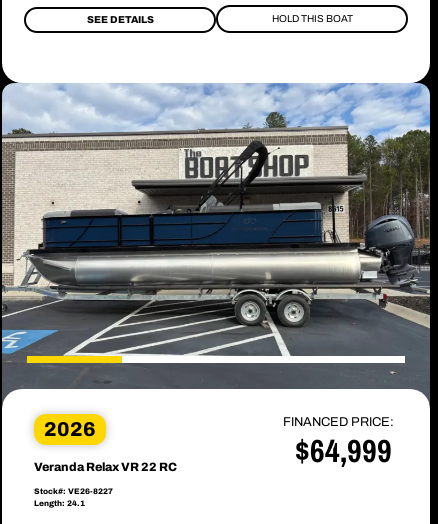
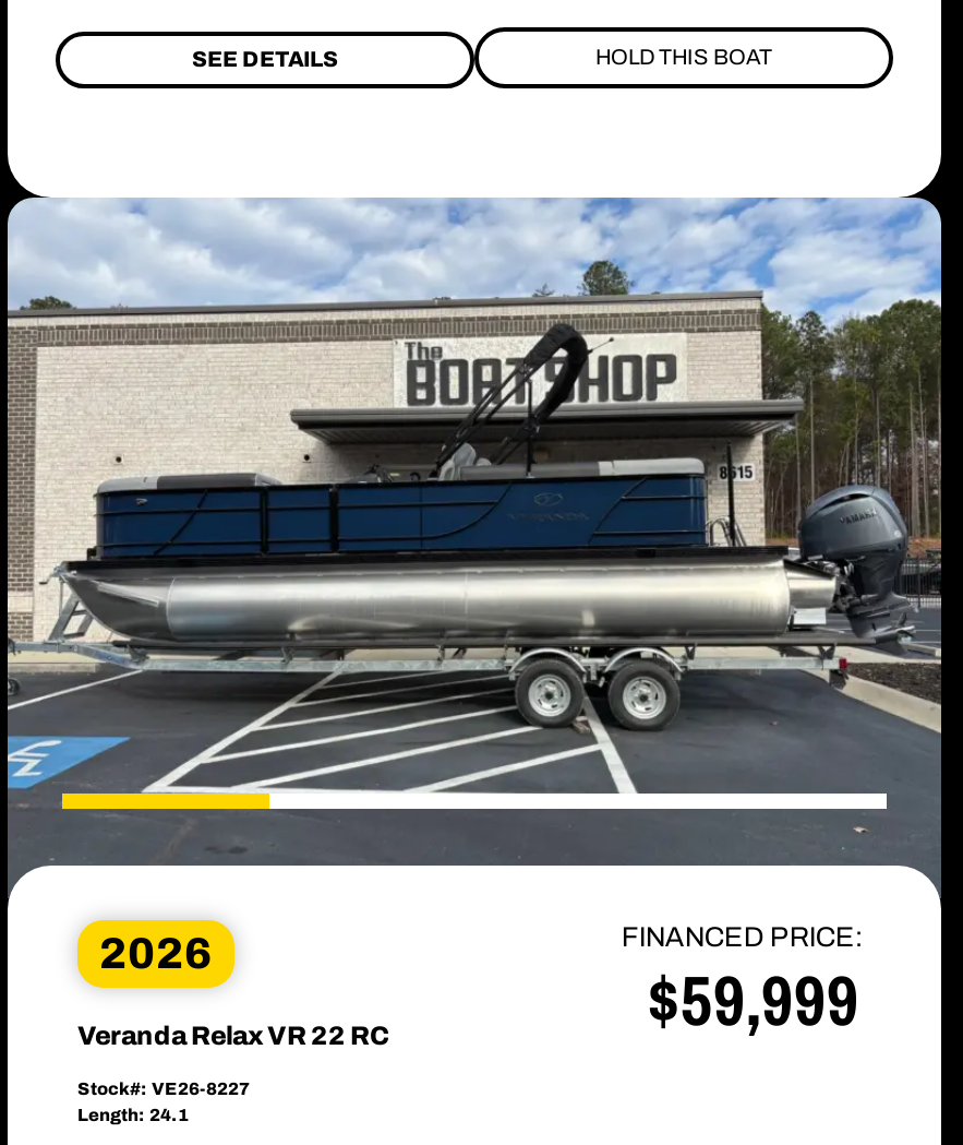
- $64,999
+ $59,999
